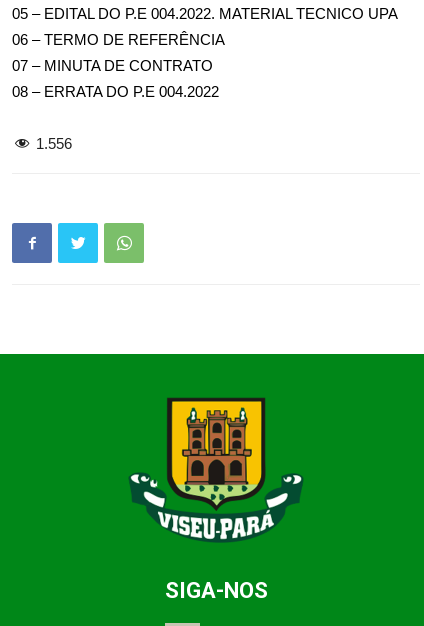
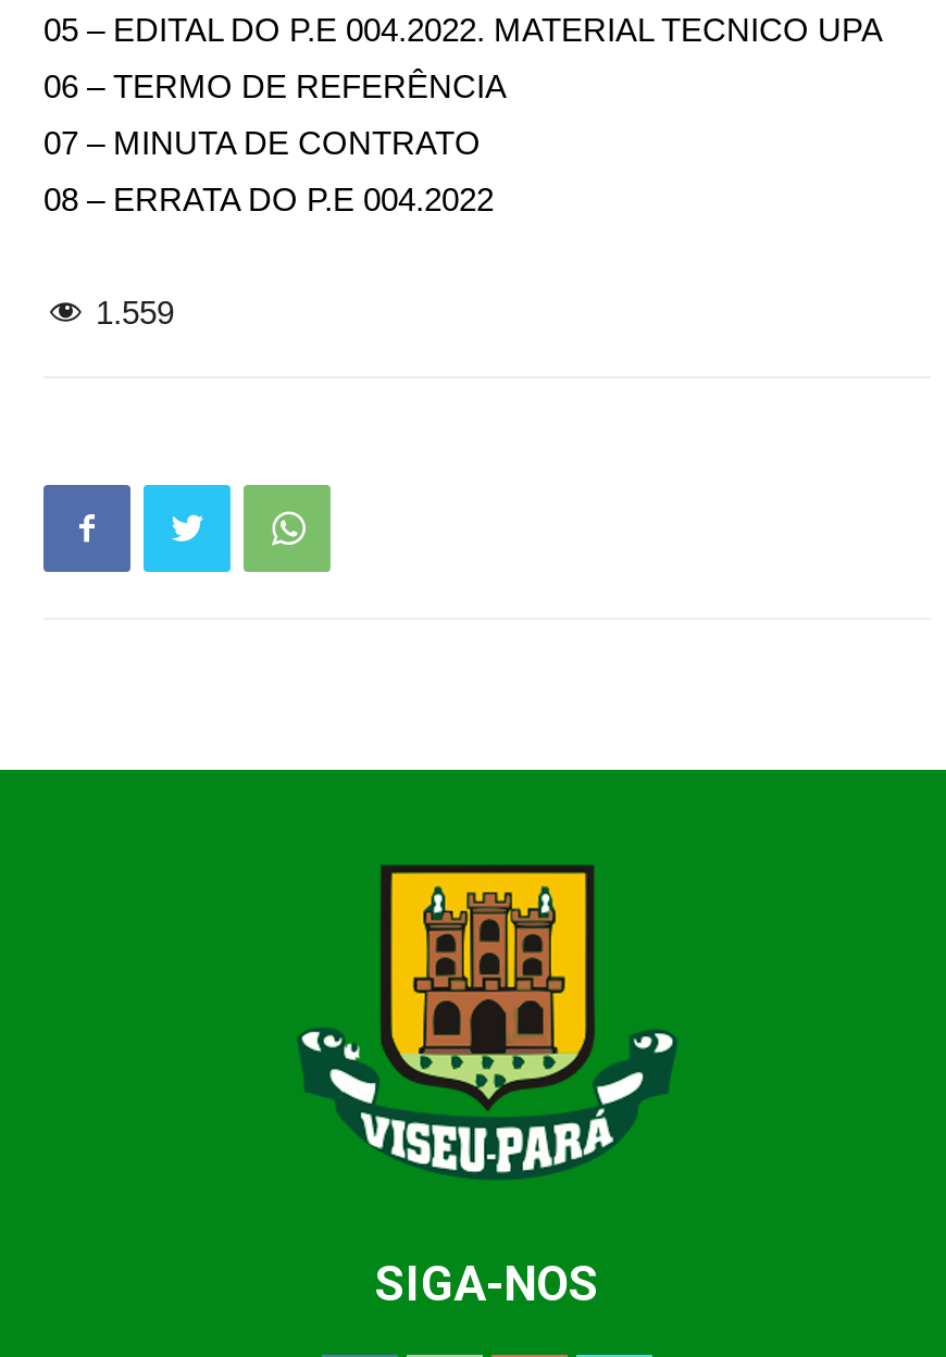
- 1.556
+ 1.559
